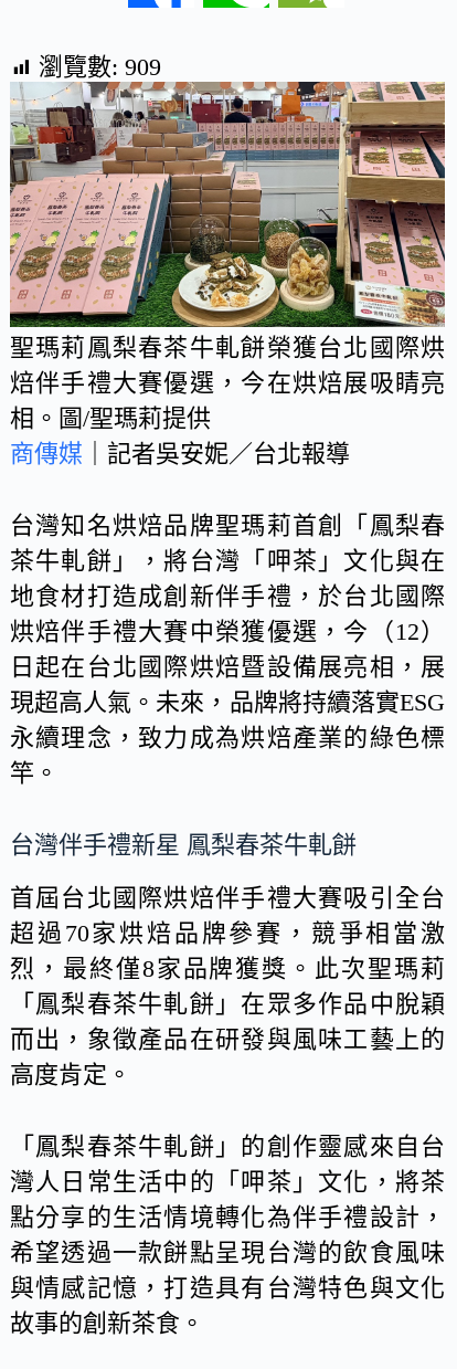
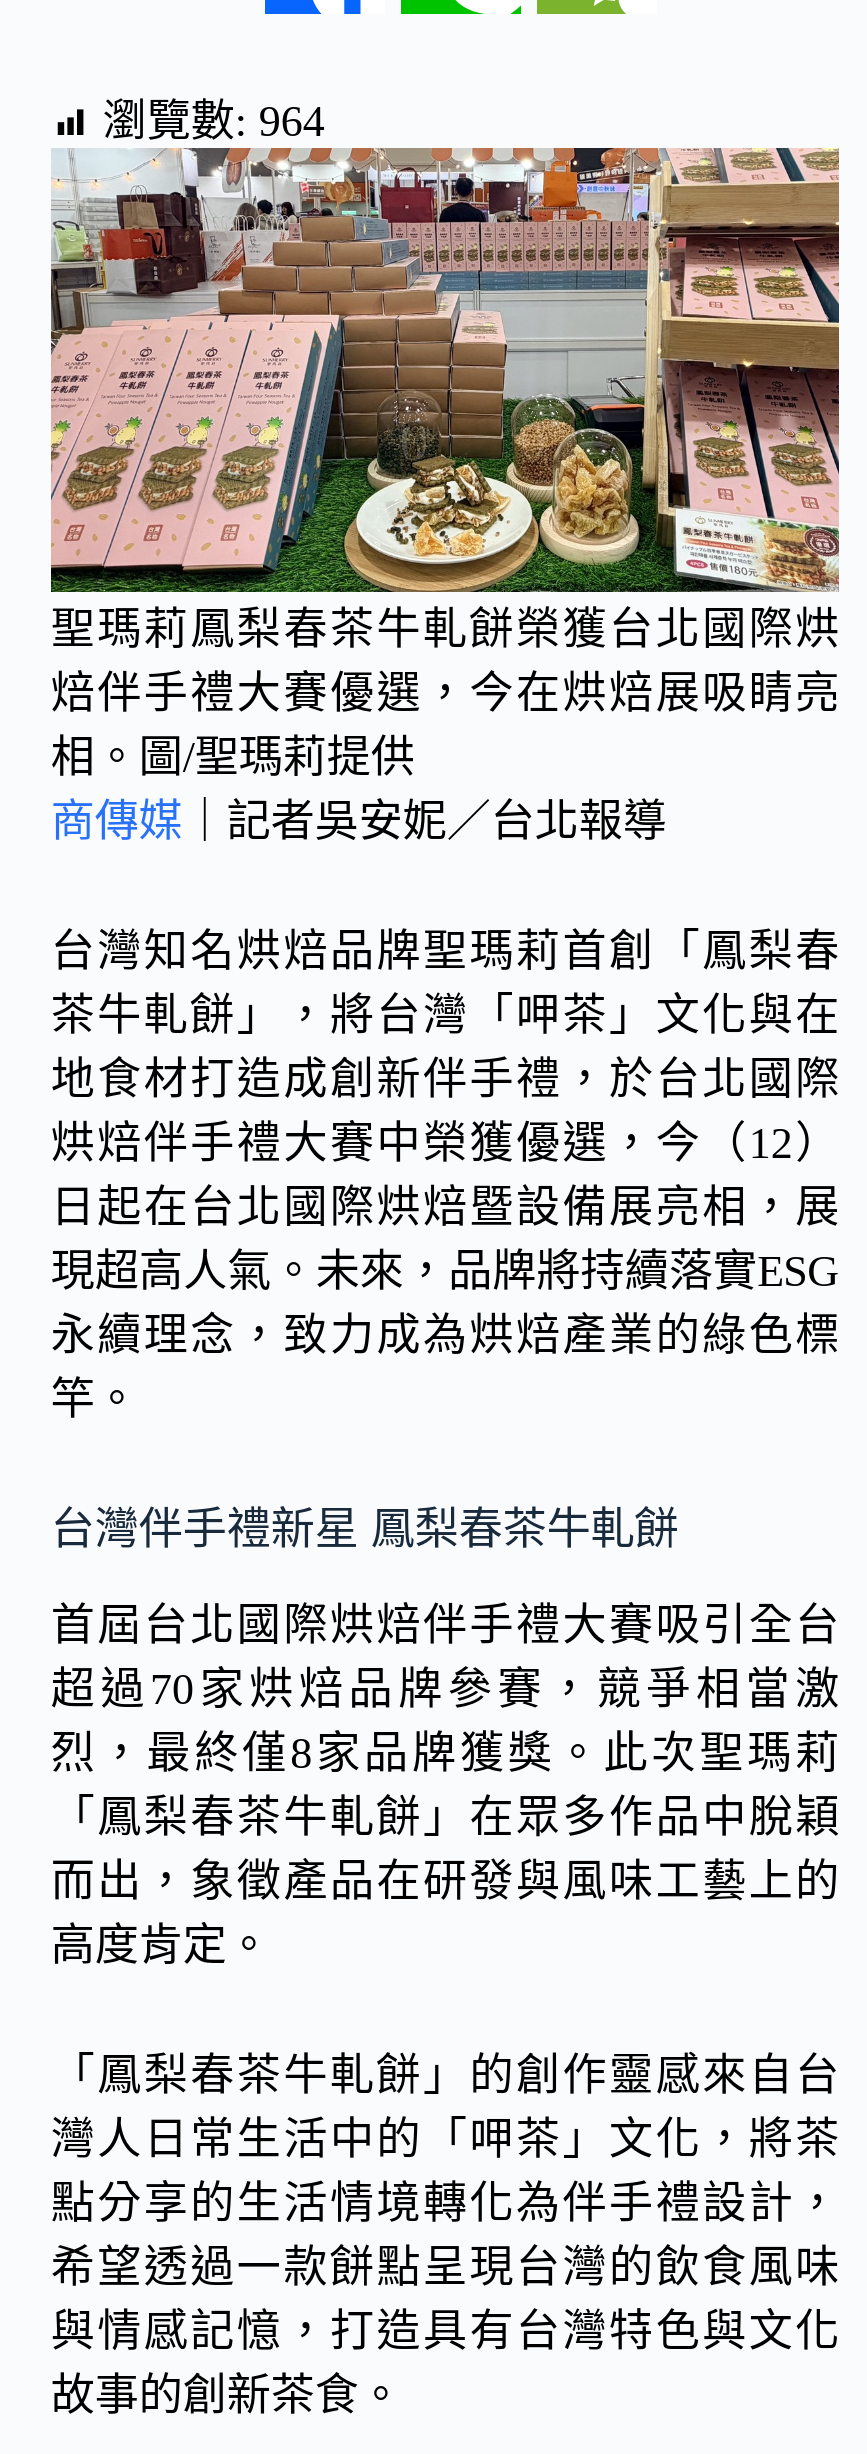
- 瀏覽數: 909
+ 瀏覽數: 964
